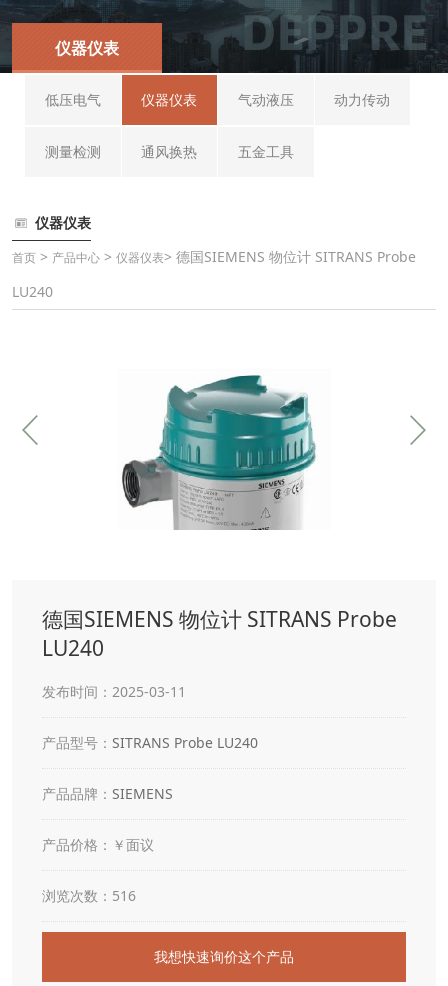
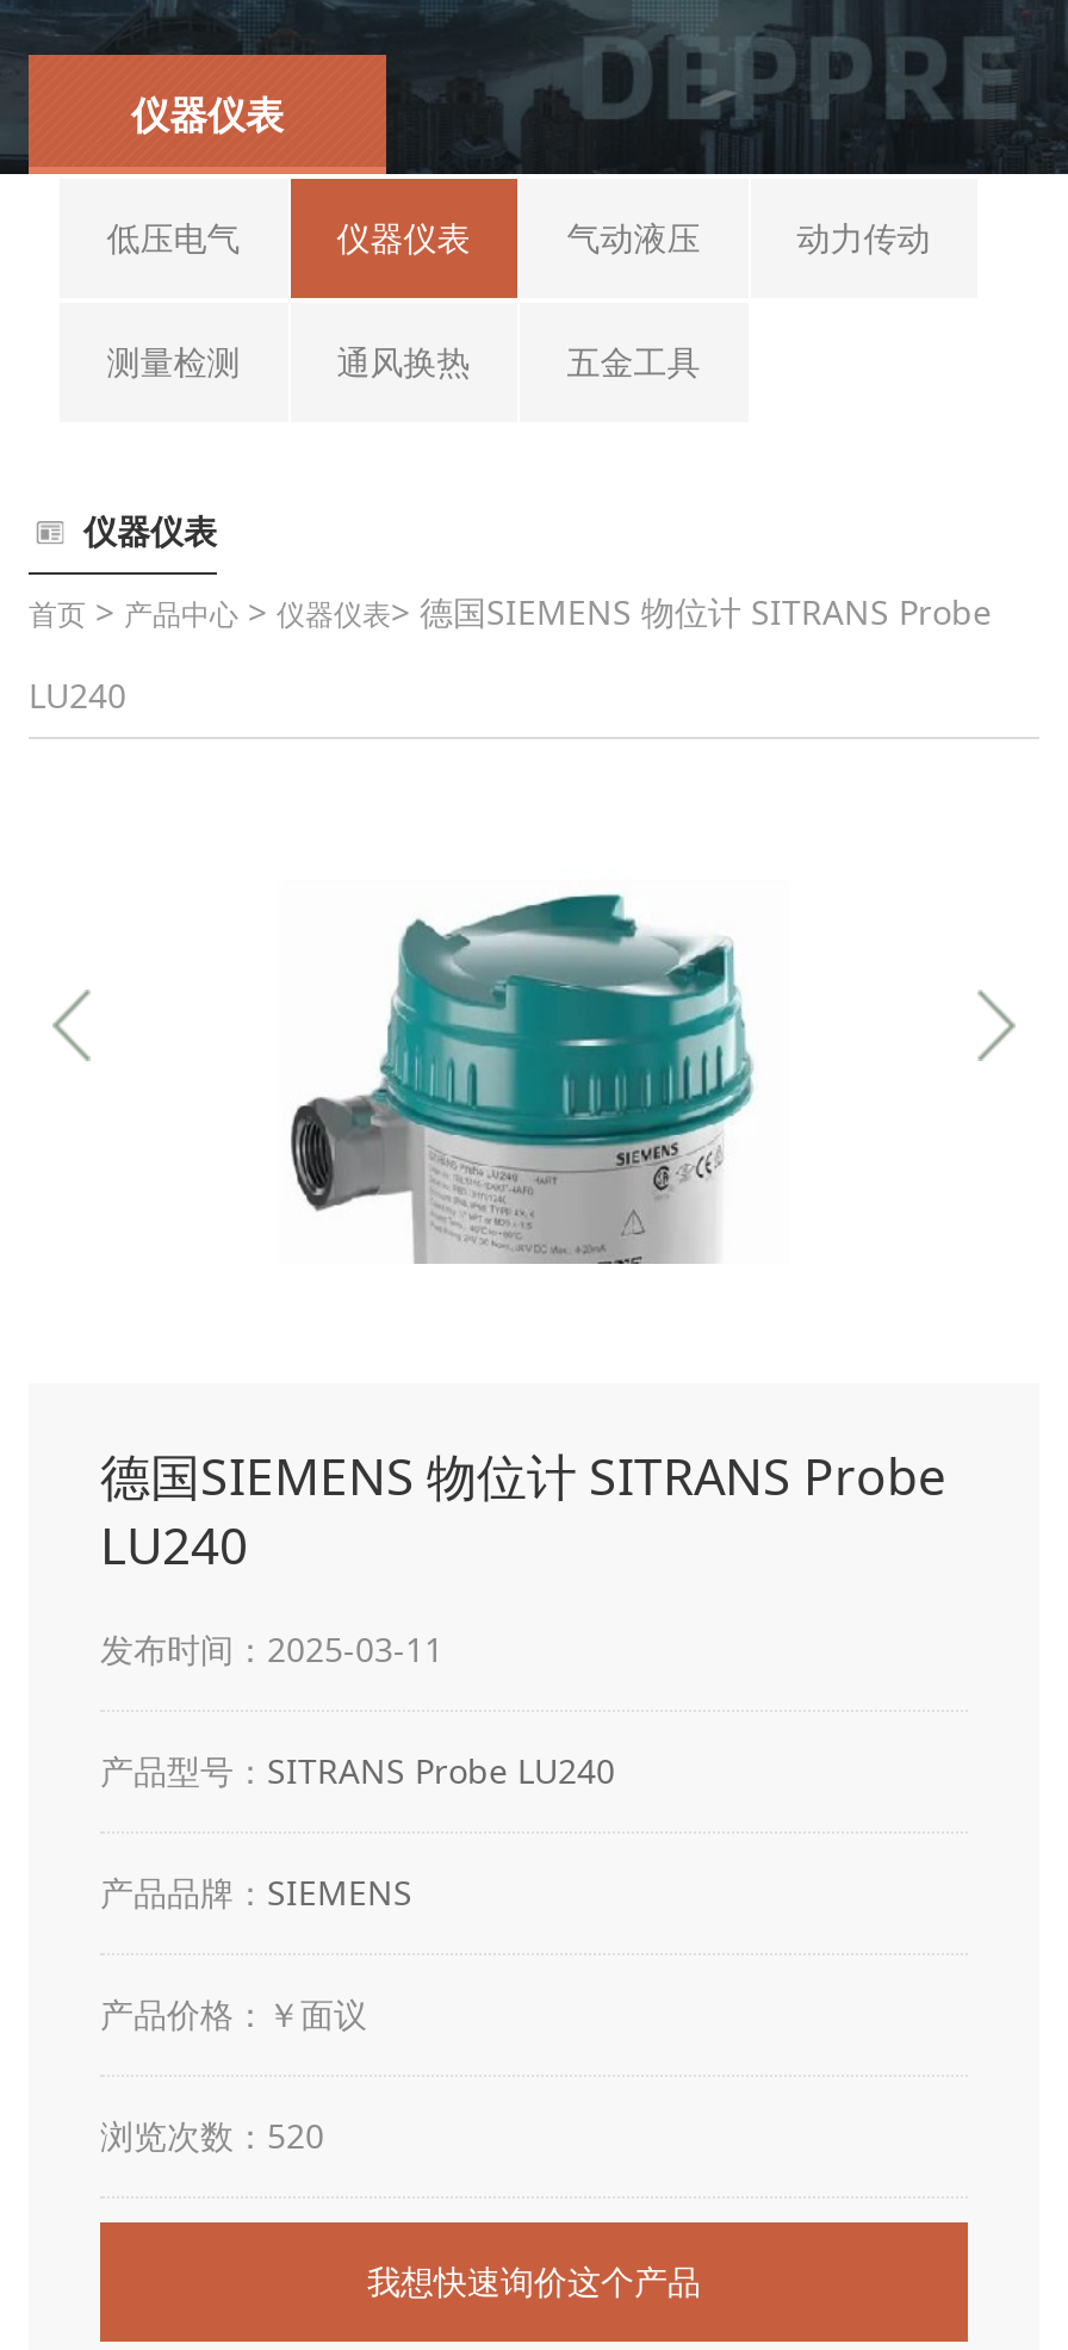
- 浏览次数：516
+ 浏览次数：520
